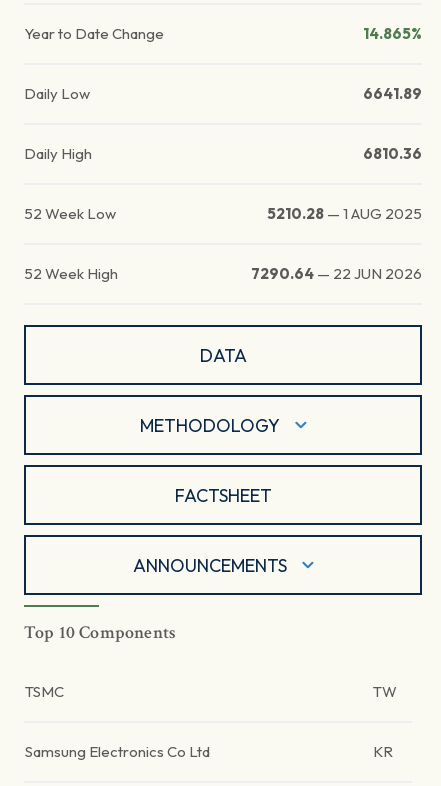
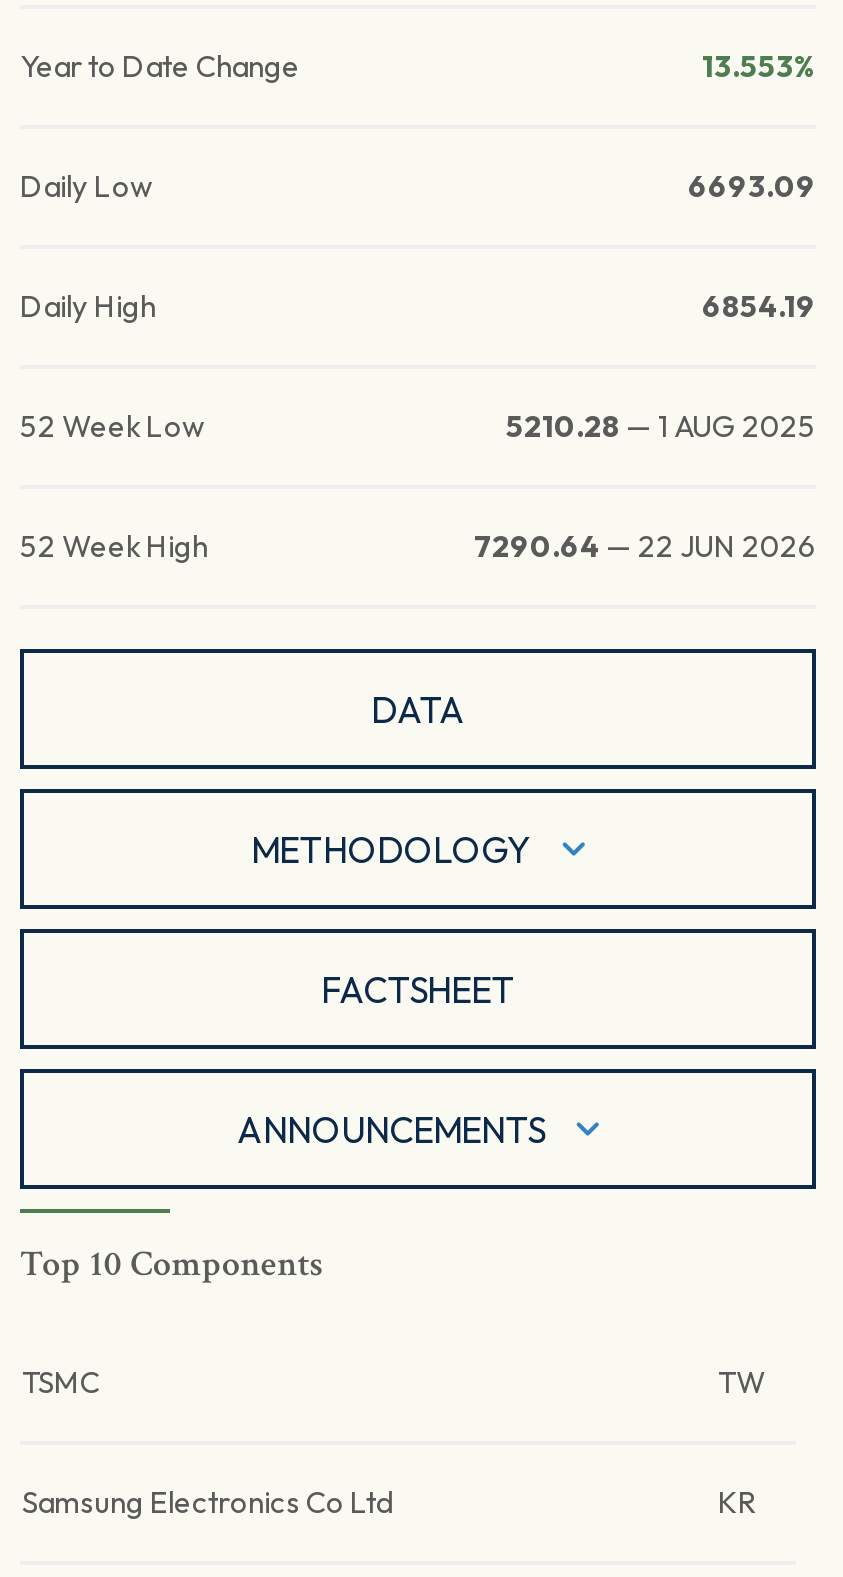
- 14.865%
+ 13.553%

- 6641.89
+ 6693.09

- 6810.36
+ 6854.19
